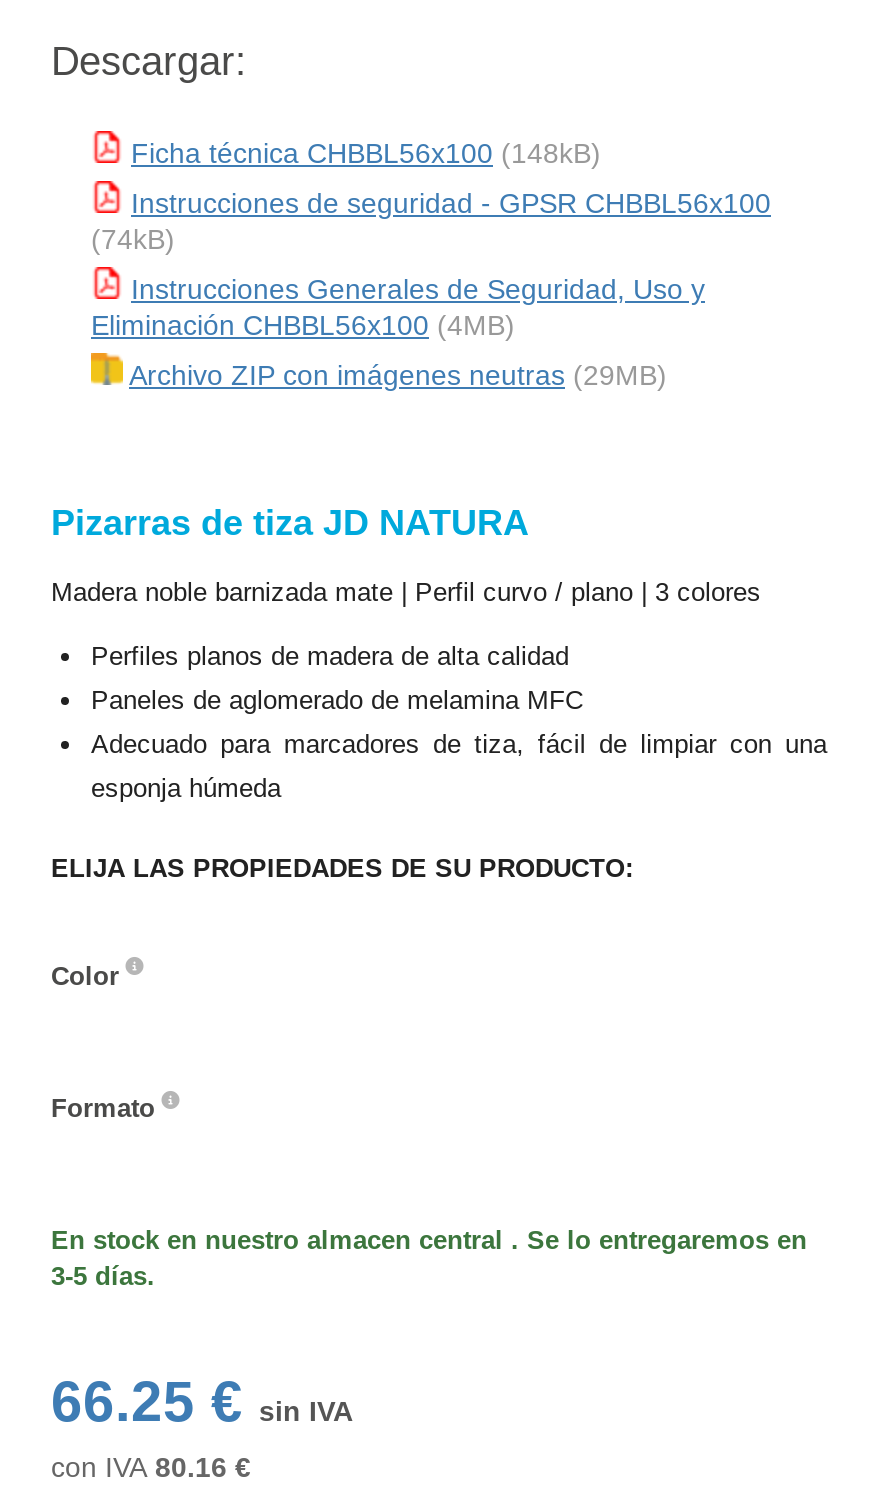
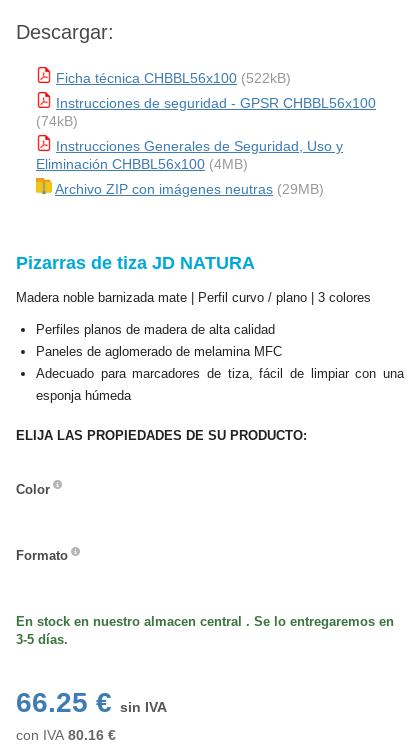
- Ficha técnica CHBBL56x100 (148kB)
+ Ficha técnica CHBBL56x100 (522kB)
